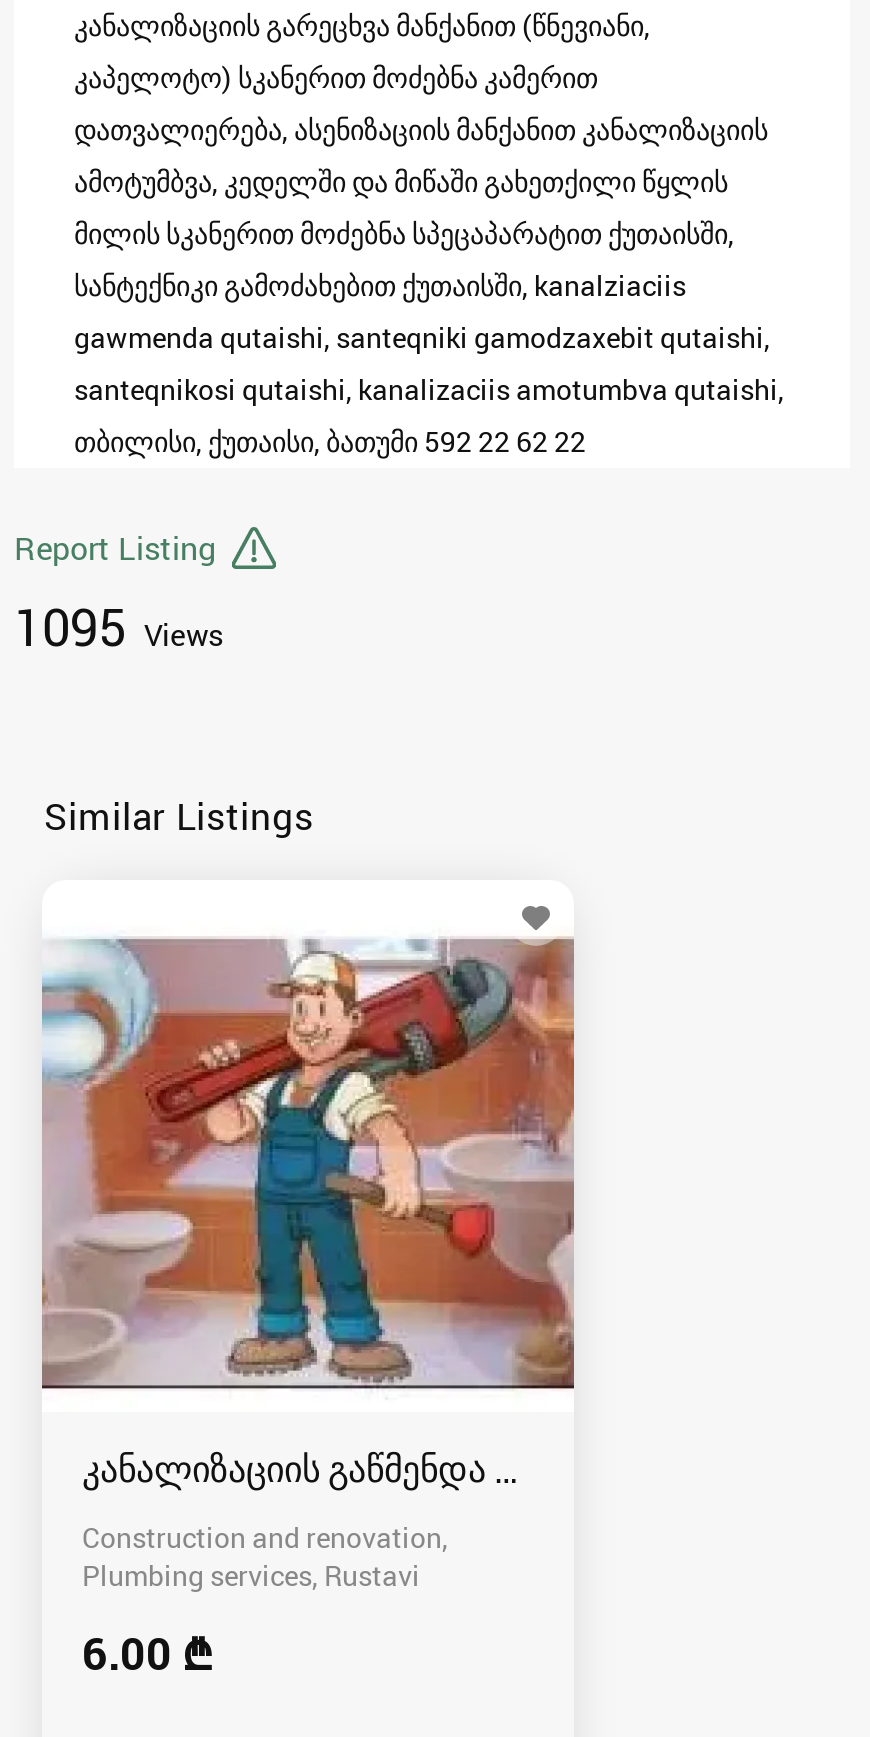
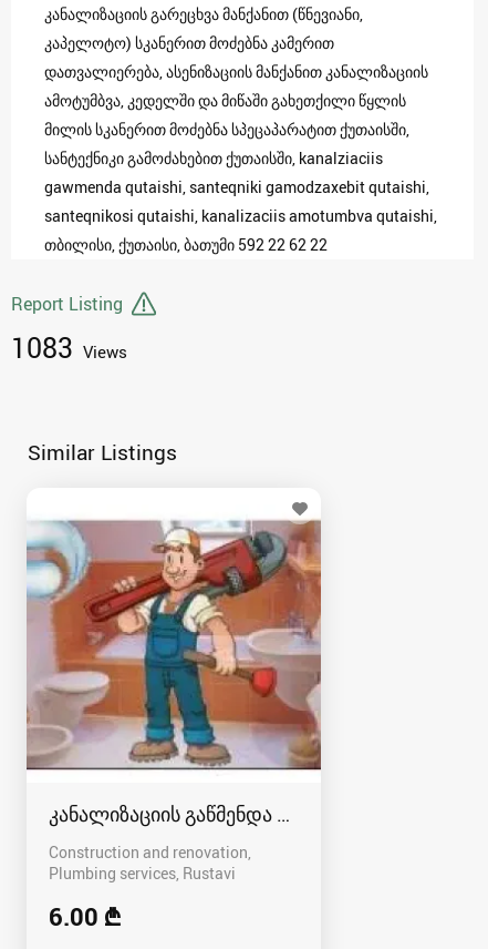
- 1095 Views
+ 1083 Views
